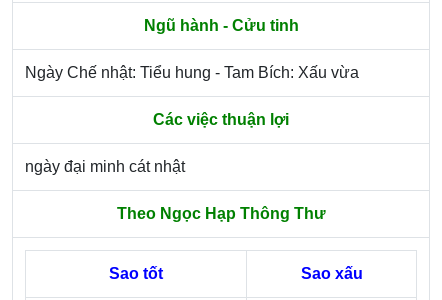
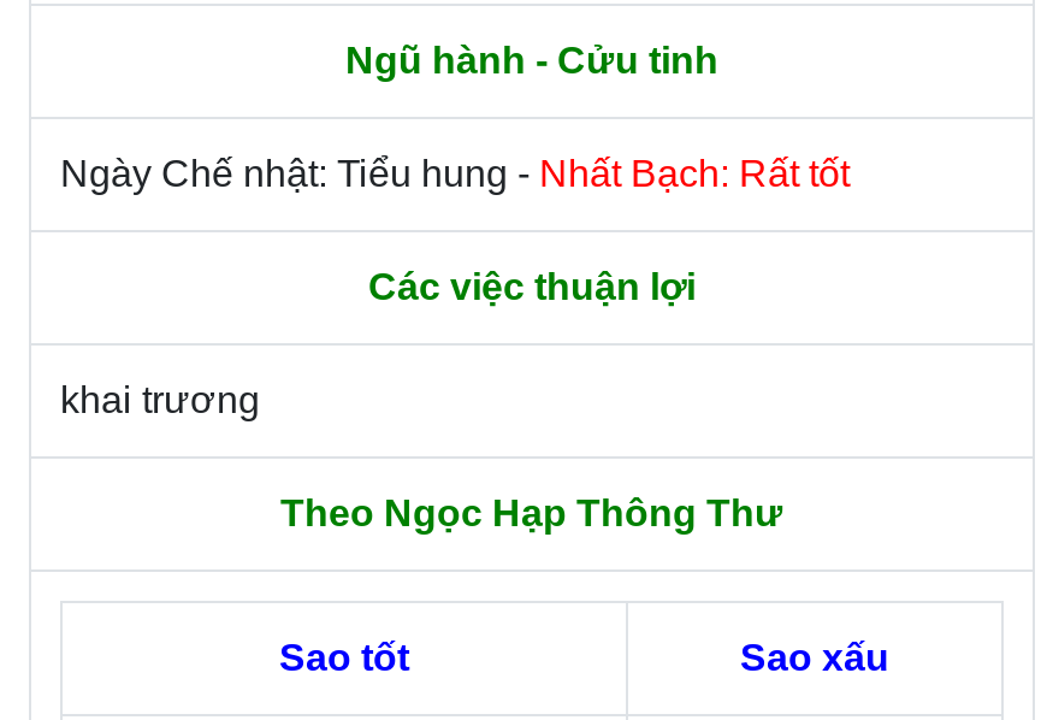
- Ngày Chế nhật: Tiểu hung - Tam Bích: Xấu vừa
+ Ngày Chế nhật: Tiểu hung - Nhất Bạch: Rất tốt

- ngày đại minh cát nhật
+ khai trương
